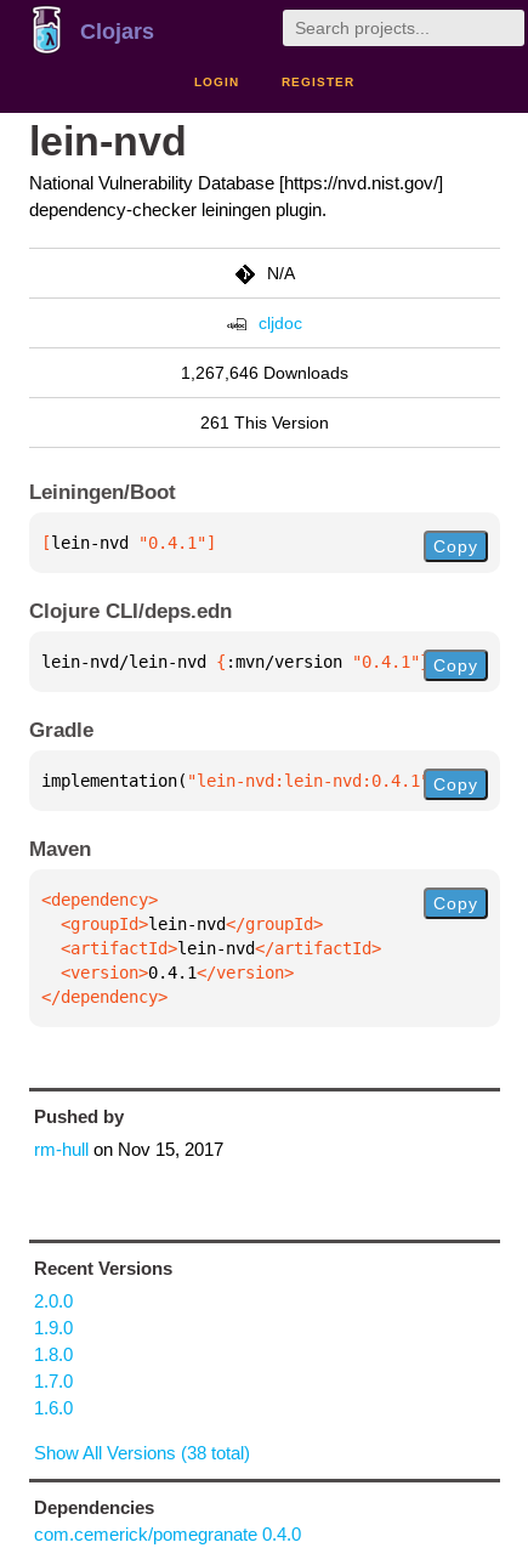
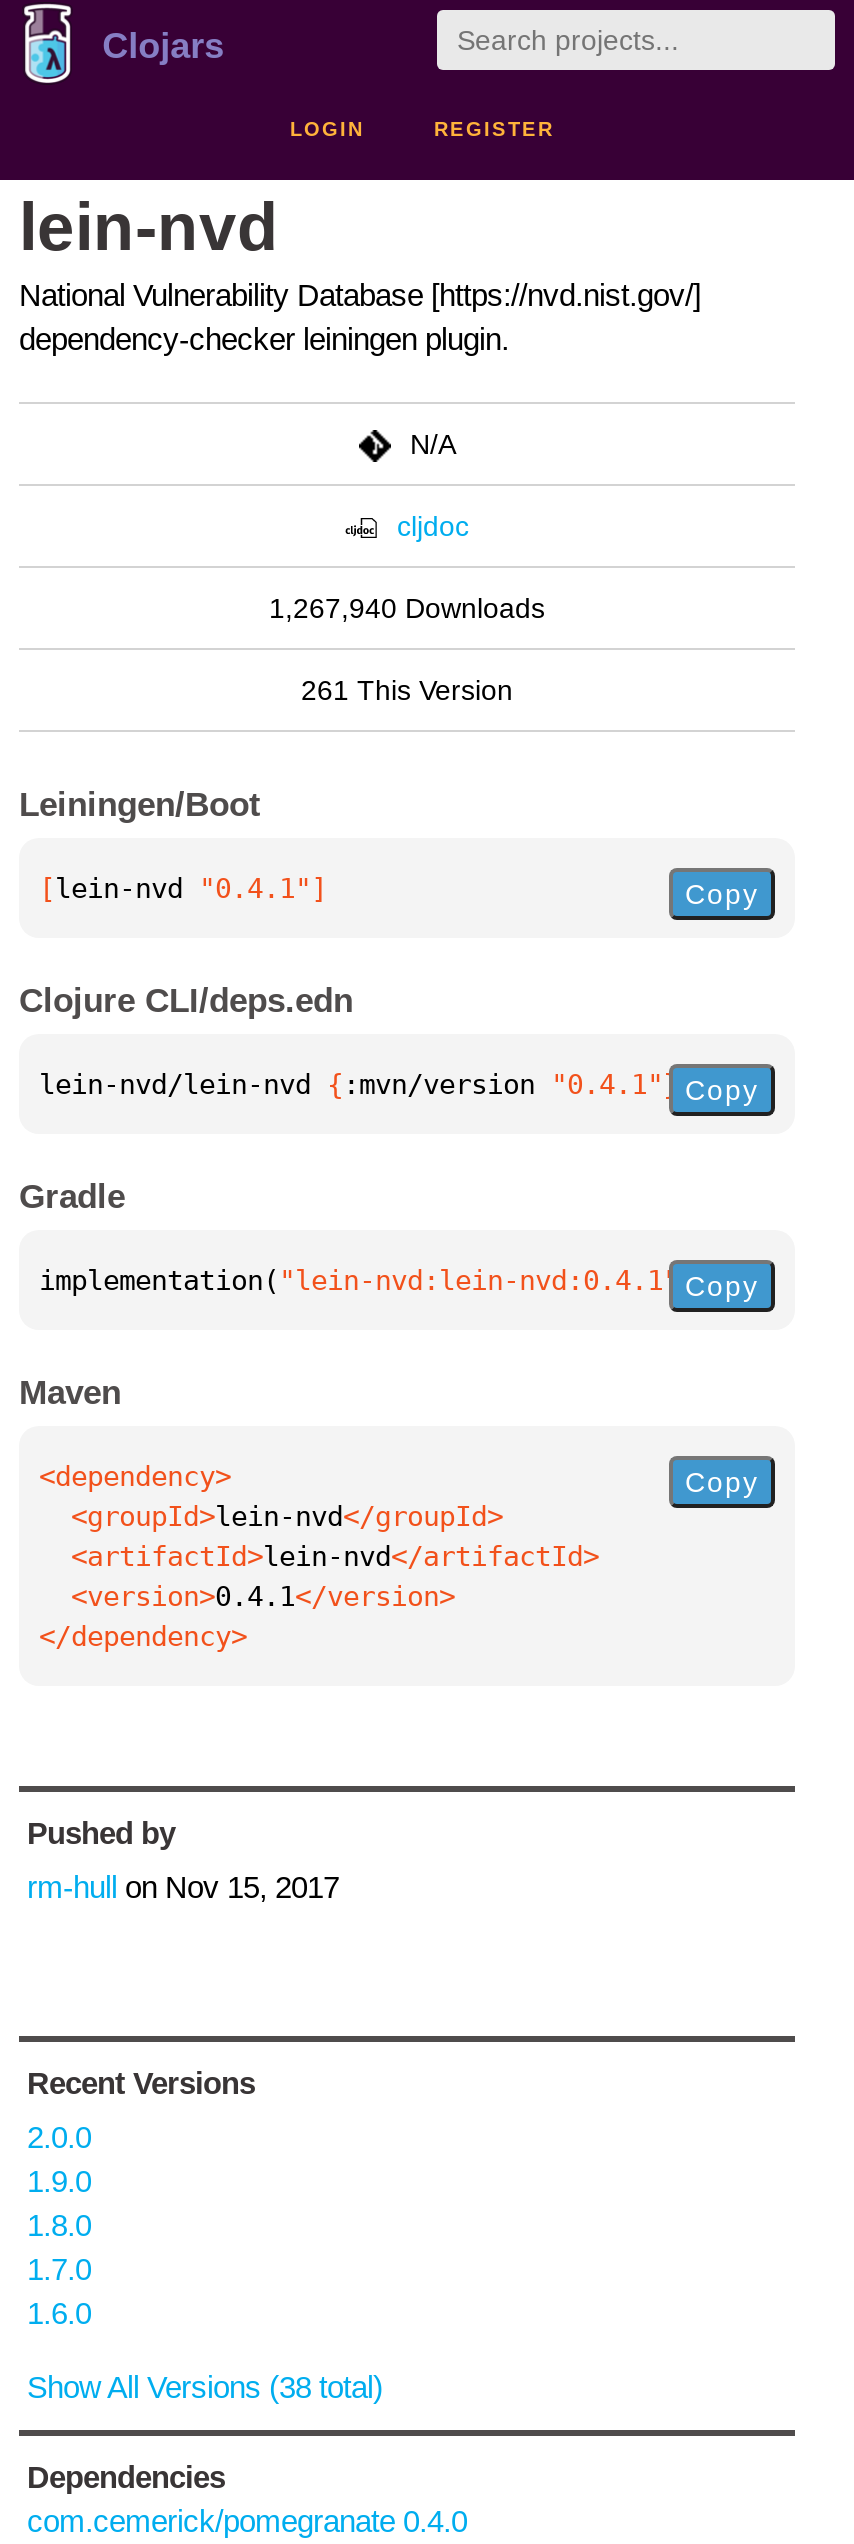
- 1,267,646 Downloads
+ 1,267,940 Downloads
